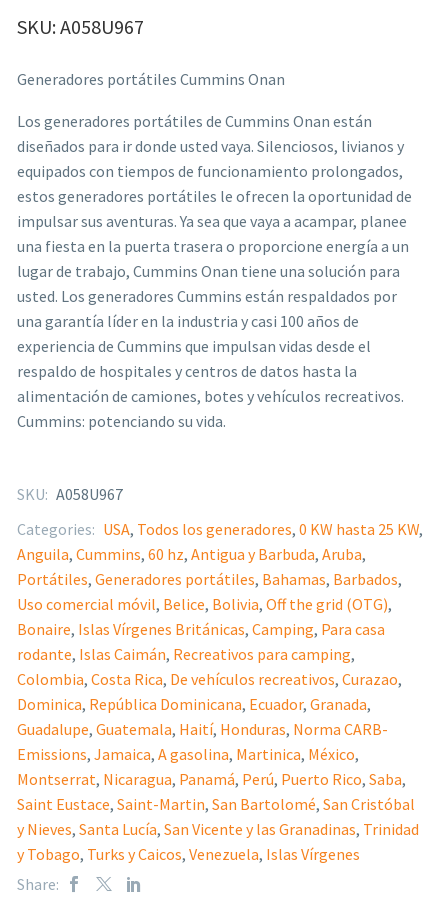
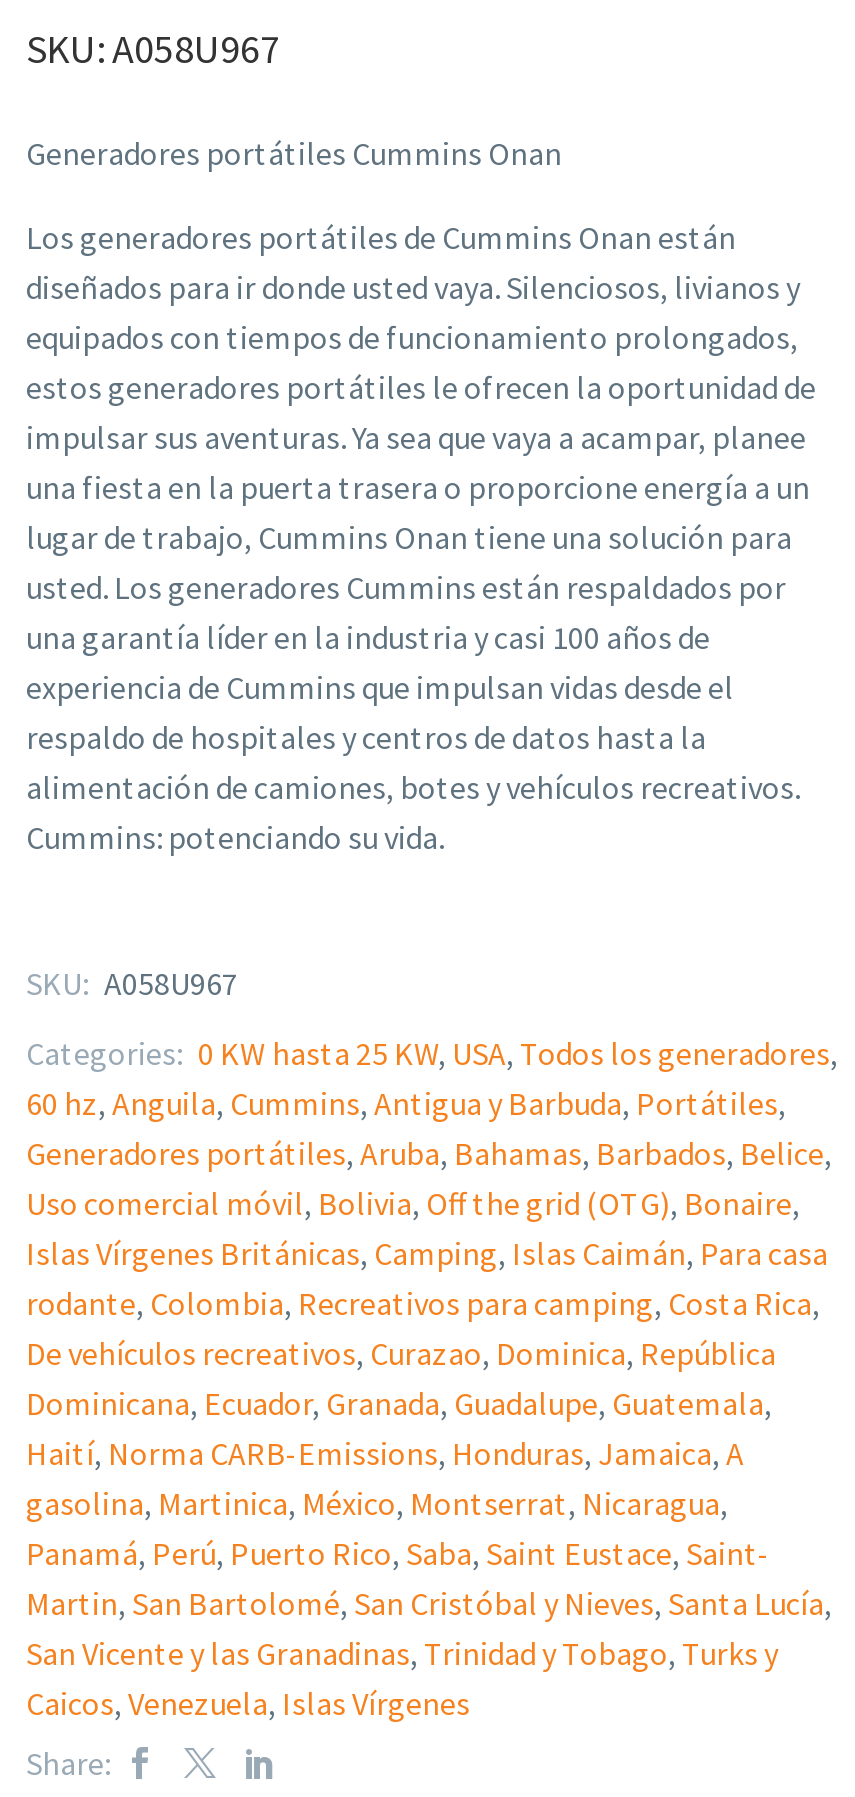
- Categories: USA, Todos los generadores, 0 KW hasta 25 KW,
- Anguila, Cummins, 60 hz, Antigua y Barbuda, Aruba,
- Portátiles, Generadores portátiles, Bahamas, Barbados,
- Uso comercial móvil, Belice, Bolivia, Off the grid (OTG),
- Bonaire, Islas Vírgenes Británicas, Camping, Para casa
- rodante, Islas Caimán, Recreativos para camping,
- Colombia, Costa Rica, De vehículos recreativos, Curazao,
- Dominica, República Dominicana, Ecuador, Granada,
- Guadalupe, Guatemala, Haití, Honduras, Norma CARB-
- Emissions, Jamaica, A gasolina, Martinica, México,
- Montserrat, Nicaragua, Panamá, Perú, Puerto Rico, Saba,
- Saint Eustace, Saint-Martin, San Bartolomé, San Cristóbal
- y Nieves, Santa Lucía, San Vicente y las Granadinas, Trinidad
- y Tobago, Turks y Caicos, Venezuela, Islas Vírgenes
+ Categories: 0 KW hasta 25 KW, USA, Todos los generadores,
+ 60 hz, Anguila, Cummins, Antigua y Barbuda, Portátiles,
+ Generadores portátiles, Aruba, Bahamas, Barbados, Belice,
+ Uso comercial móvil, Bolivia, Off the grid (OTG), Bonaire,
+ Islas Vírgenes Británicas, Camping, Islas Caimán, Para casa
+ rodante, Colombia, Recreativos para camping, Costa Rica,
+ De vehículos recreativos, Curazao, Dominica, República
+ Dominicana, Ecuador, Granada, Guadalupe, Guatemala,
+ Haití, Norma CARB-Emissions, Honduras, Jamaica, A
+ gasolina, Martinica, México, Montserrat, Nicaragua,
+ Panamá, Perú, Puerto Rico, Saba, Saint Eustace, Saint-
+ Martin, San Bartolomé, San Cristóbal y Nieves, Santa Lucía,
+ San Vicente y las Granadinas, Trinidad y Tobago, Turks y
+ Caicos, Venezuela, Islas Vírgenes
